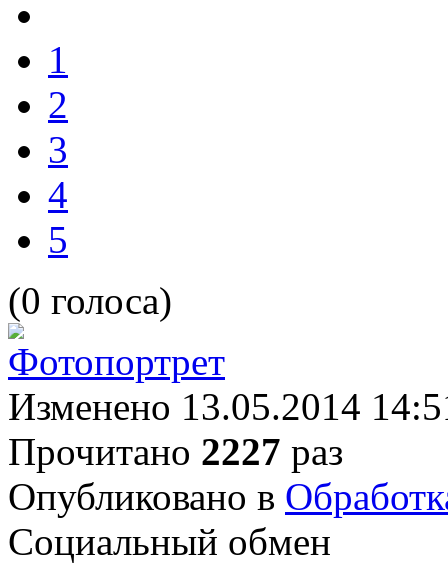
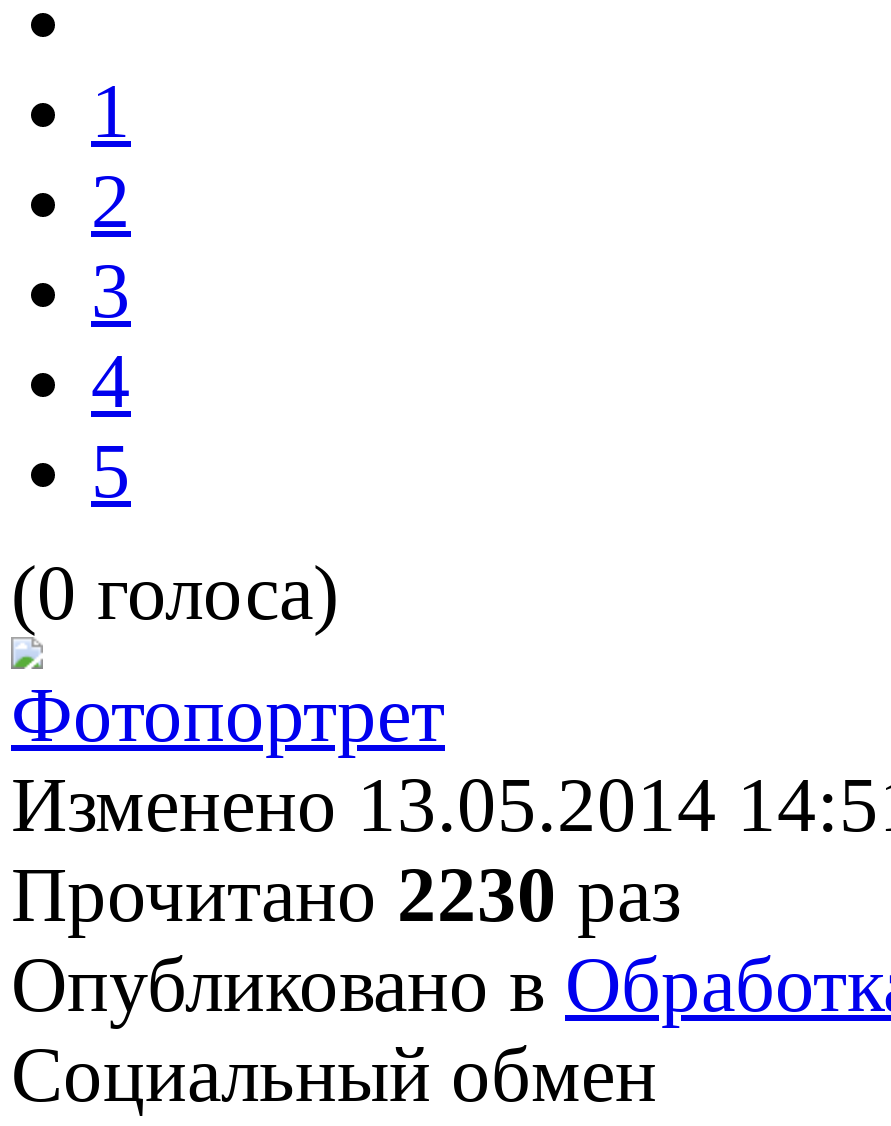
- Прочитано 2227 раз
+ Прочитано 2230 раз
